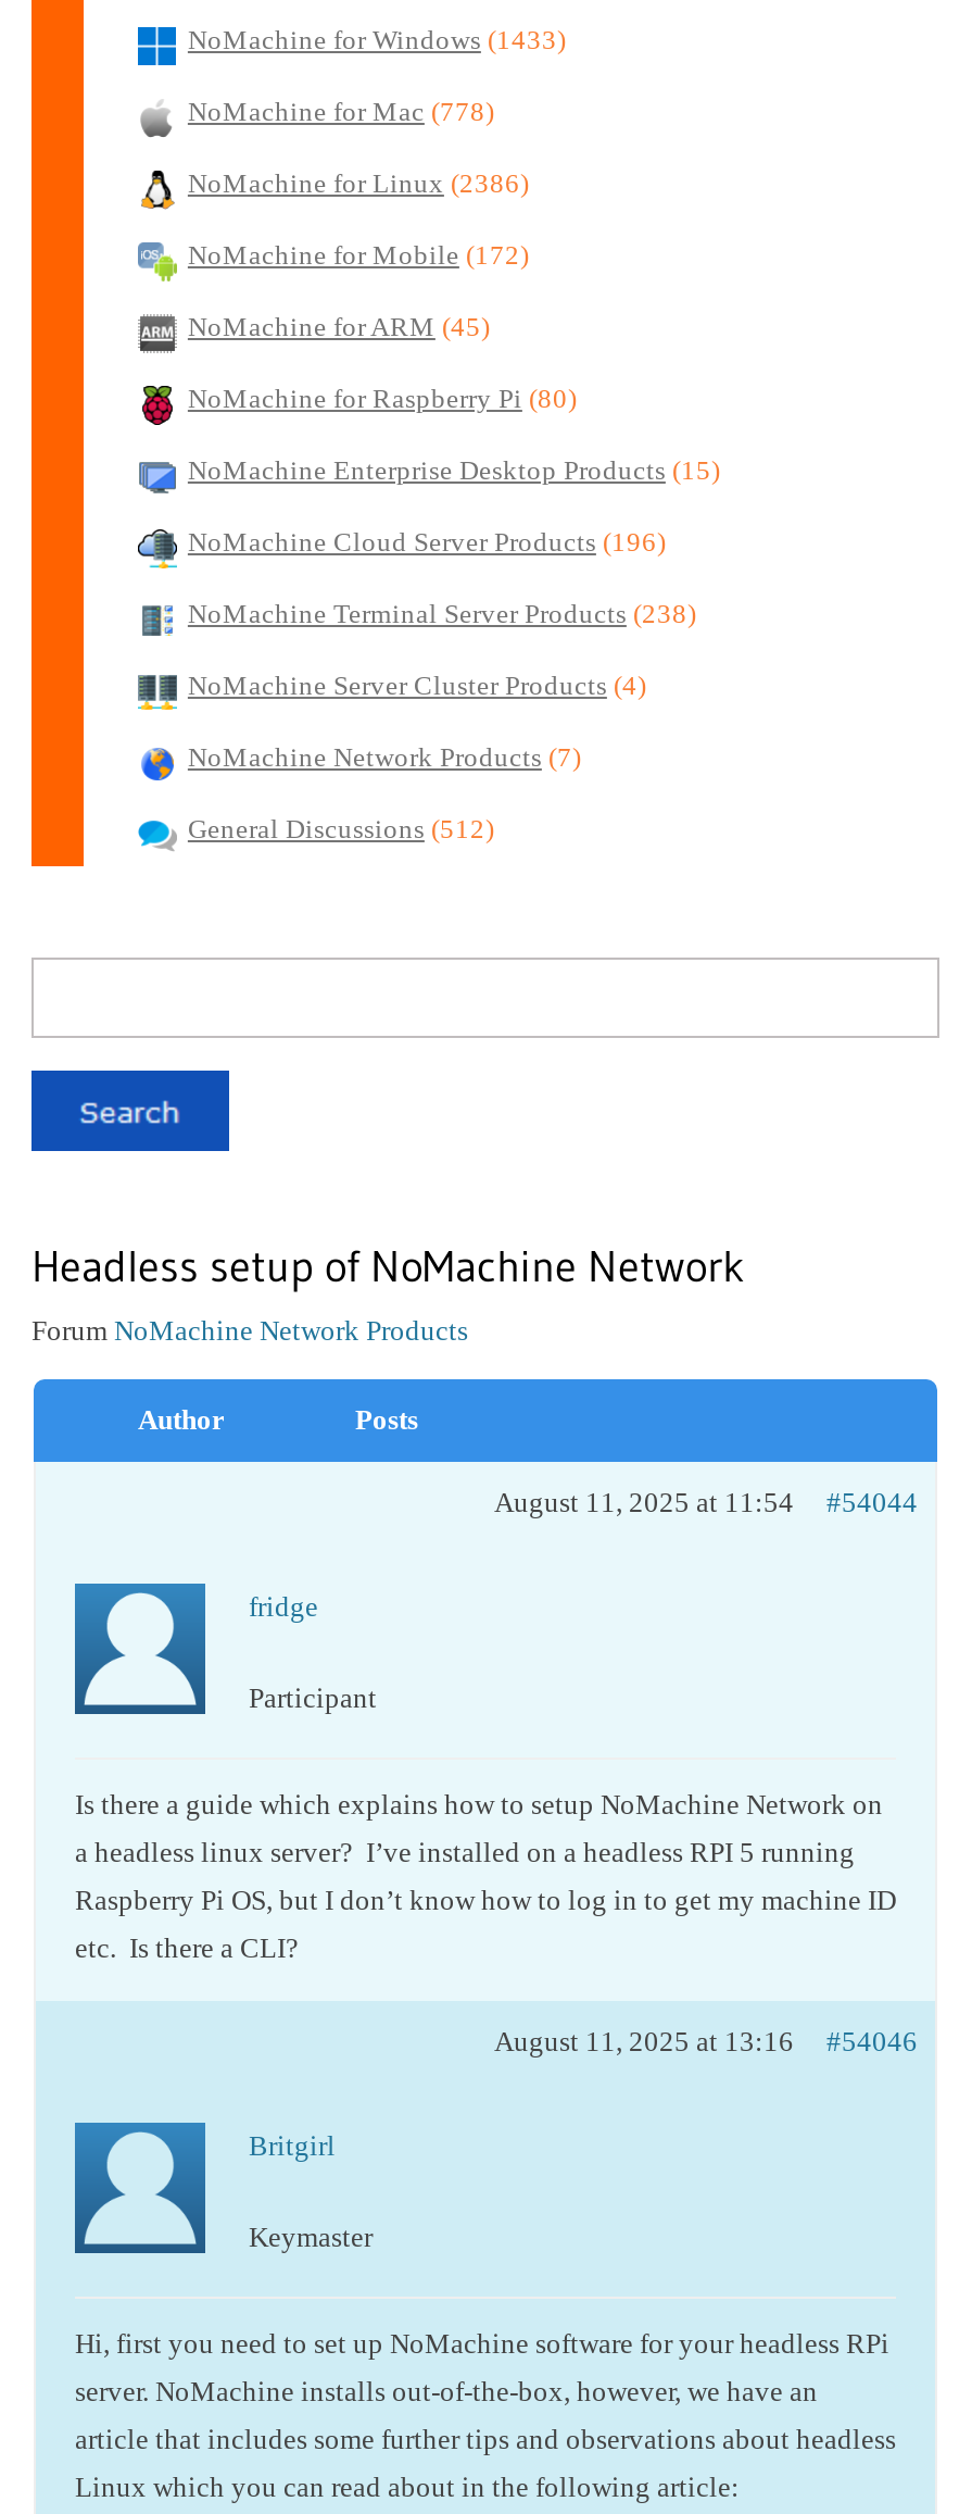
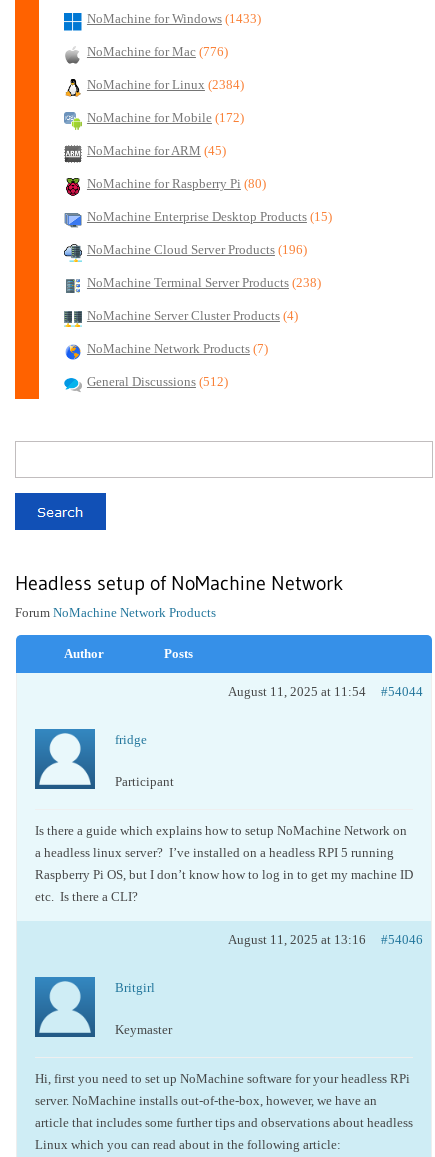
- NoMachine for Mac (778)
+ NoMachine for Mac (776)

- NoMachine for Linux (2386)
+ NoMachine for Linux (2384)
